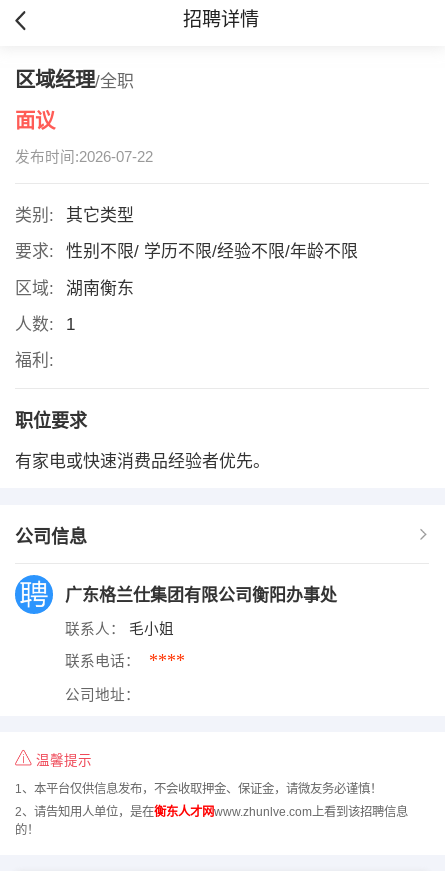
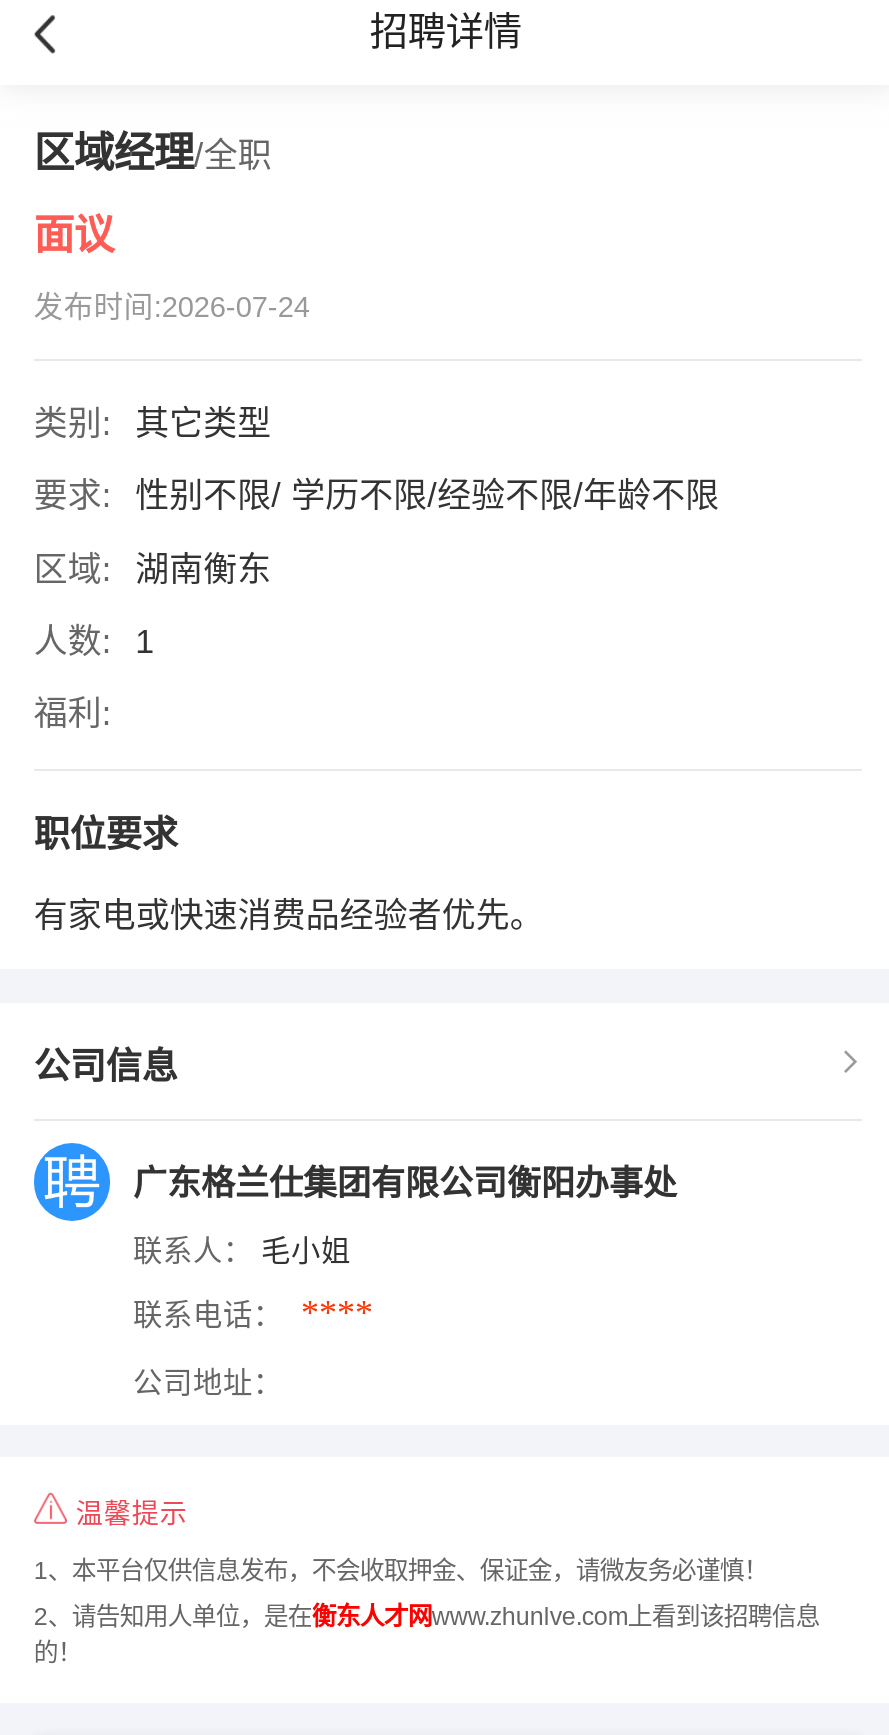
- 发布时间:2026-07-22
+ 发布时间:2026-07-24
